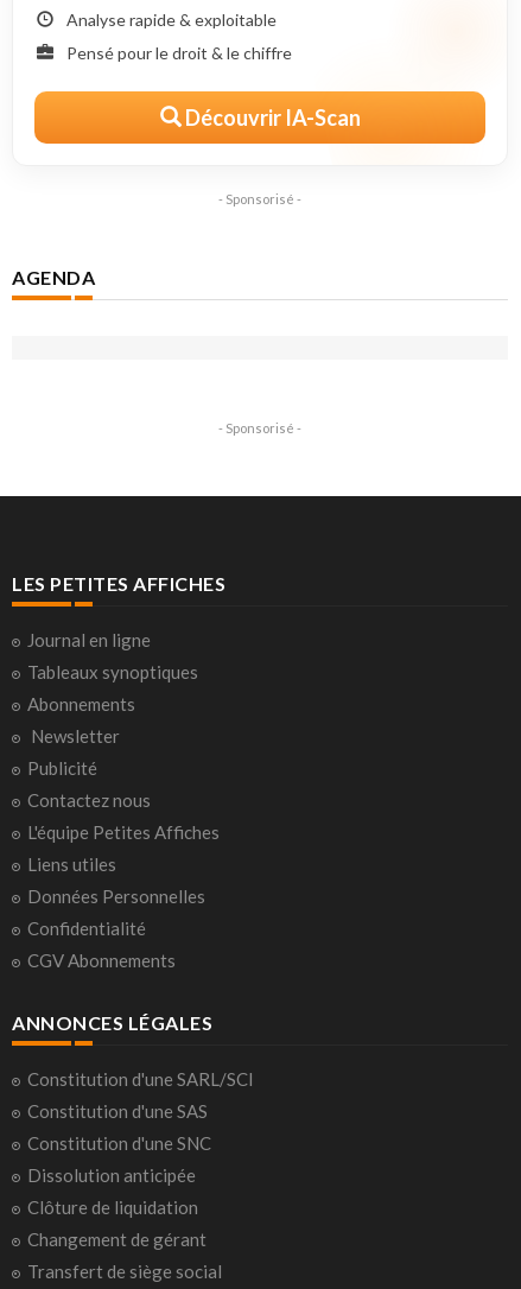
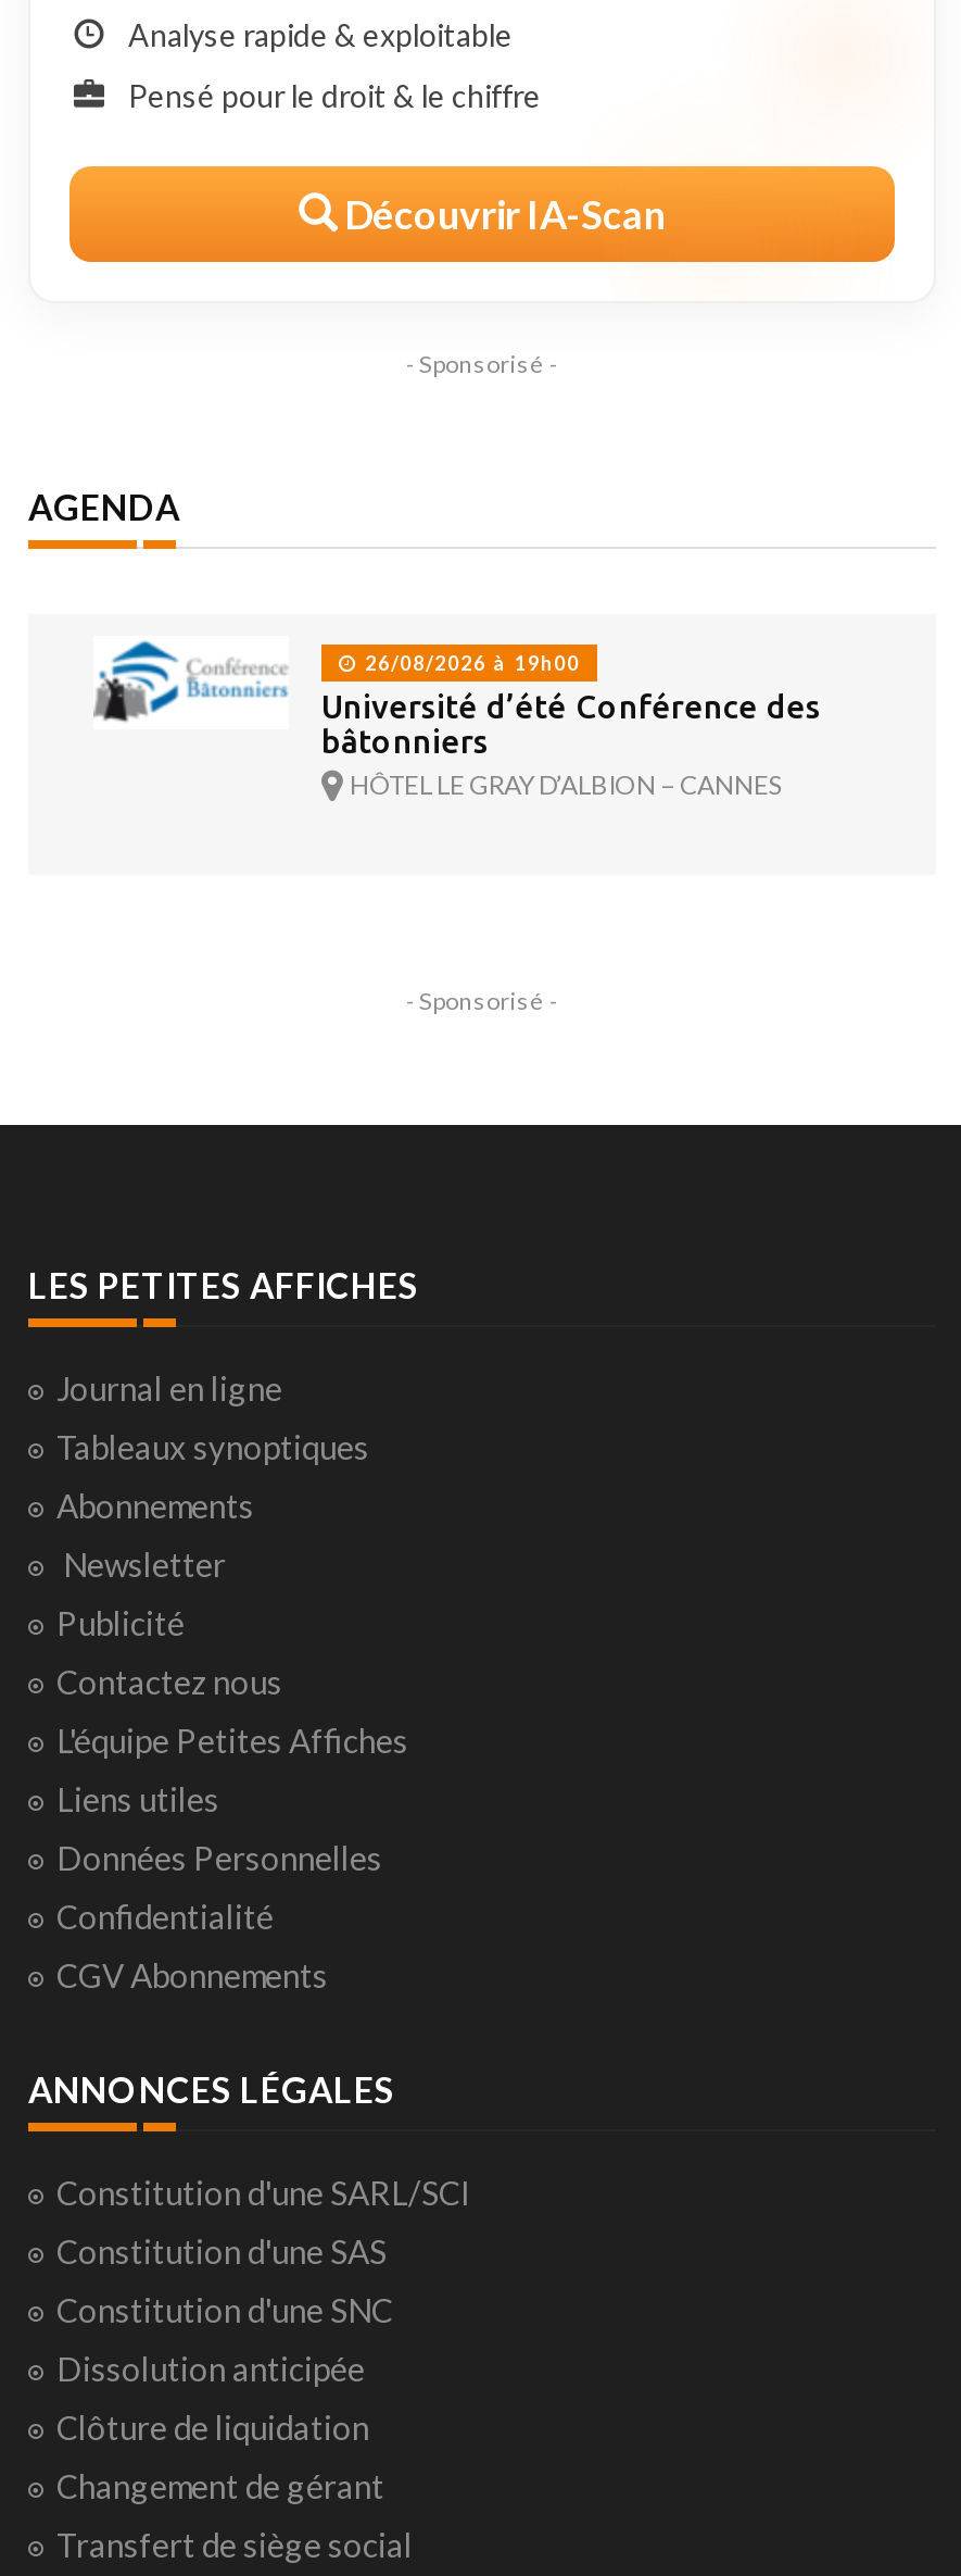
+ [image]
+ 26/08/2026 à 19h00
+ Université d’été Conférence des
+ bâtonniers
+ HÔTEL LE GRAY D’ALBION – CANNES
